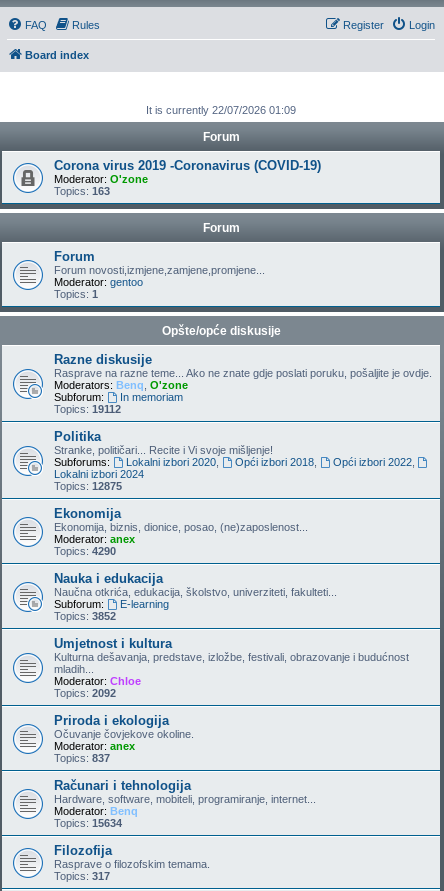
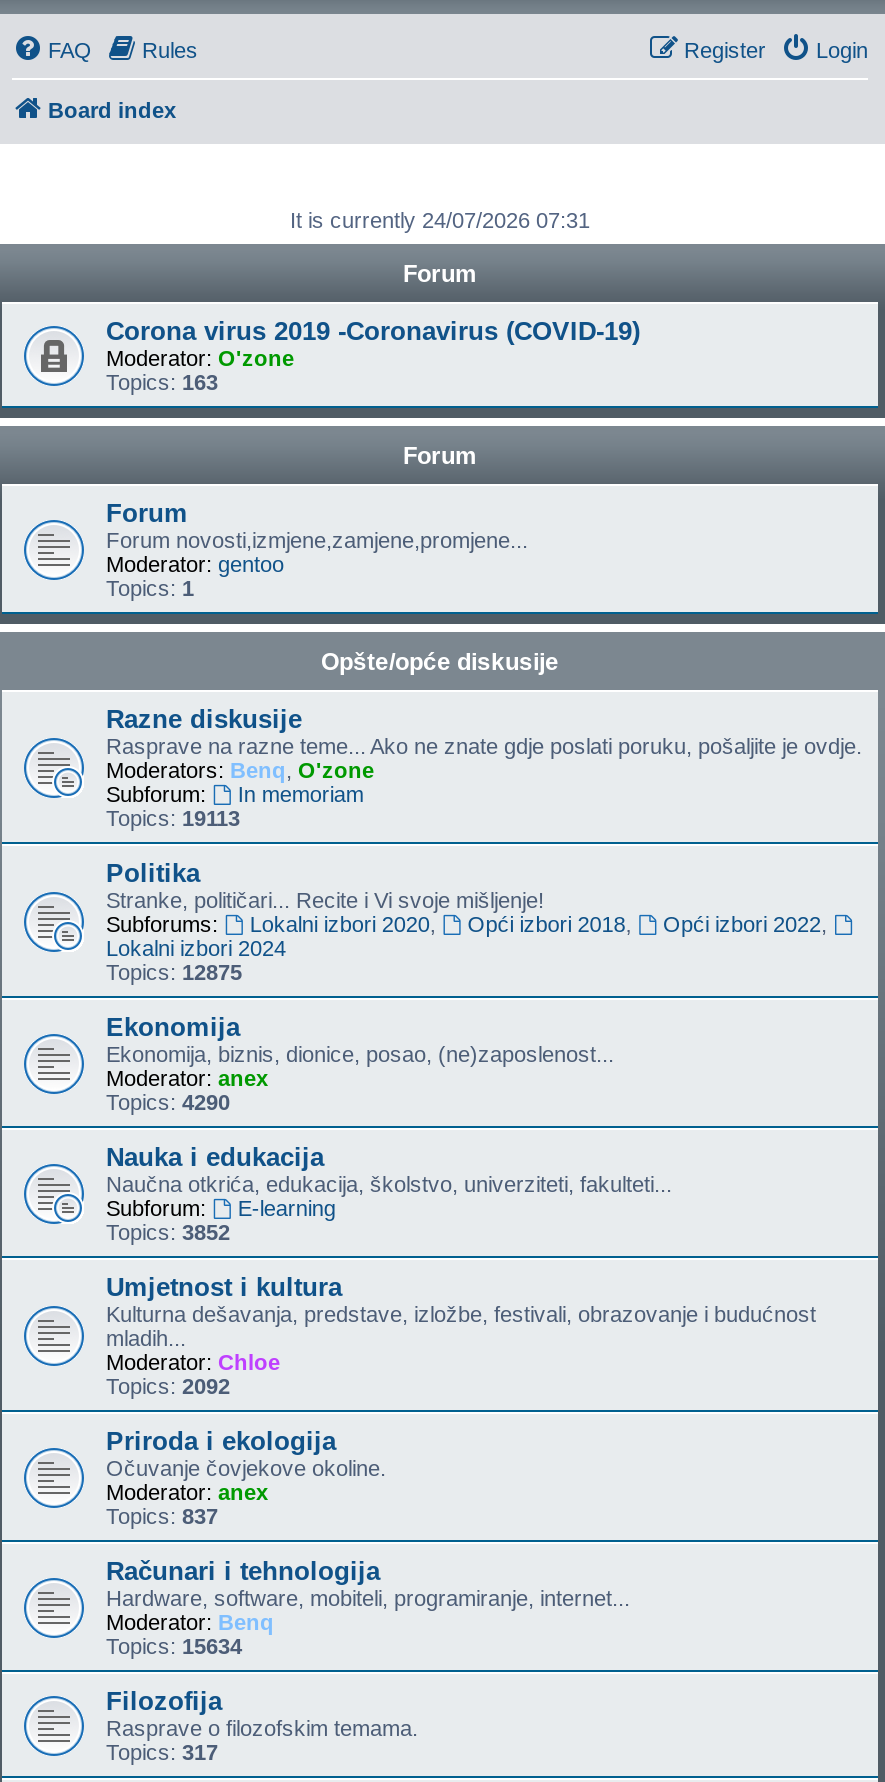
- It is currently 22/07/2026 01:09
+ It is currently 24/07/2026 07:31

- Topics: 19112
+ Topics: 19113
